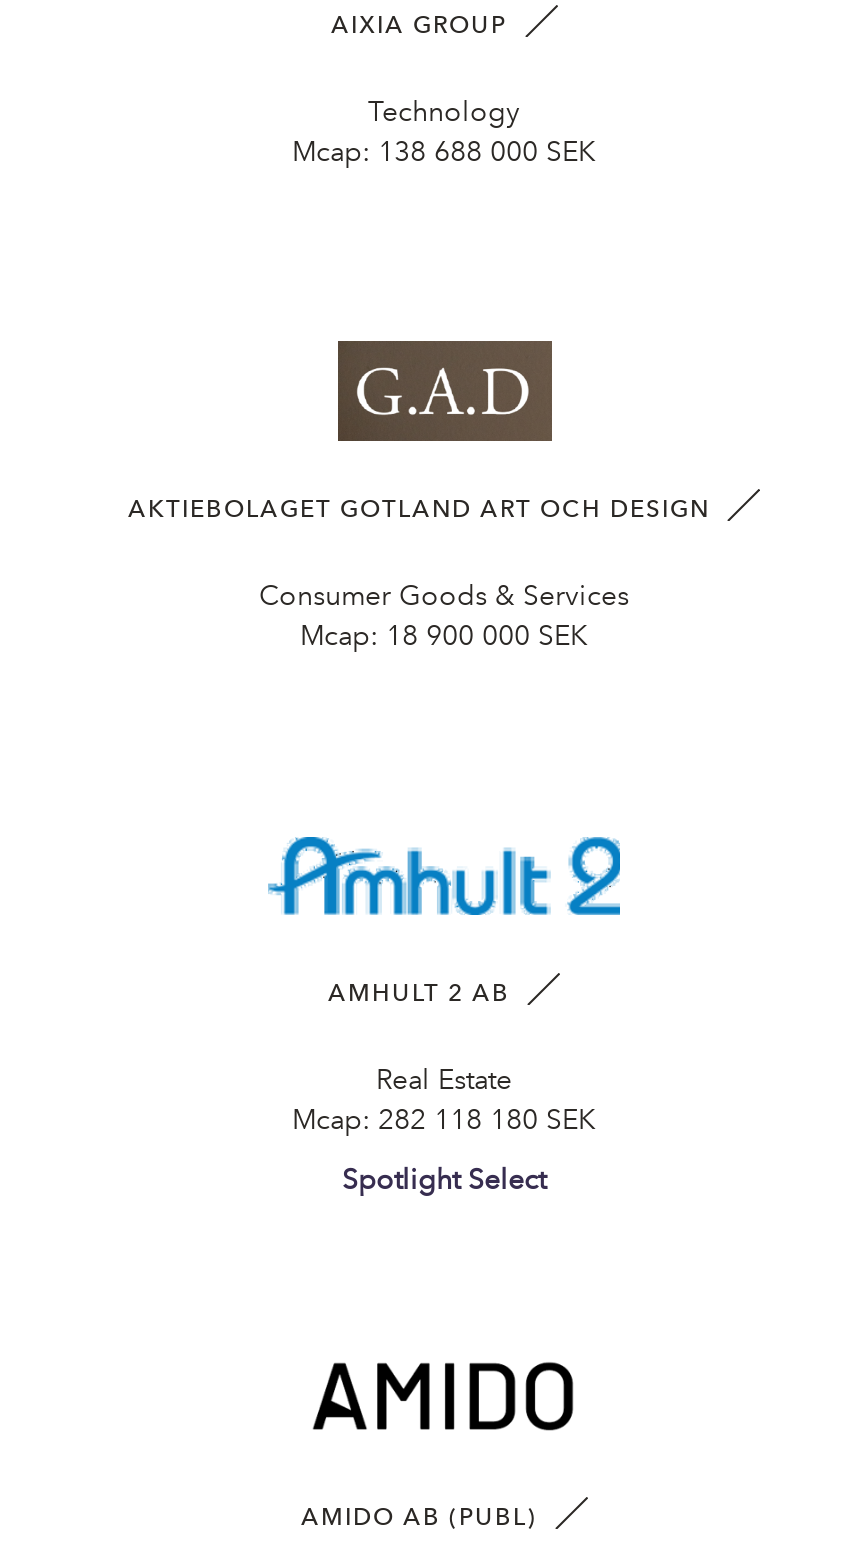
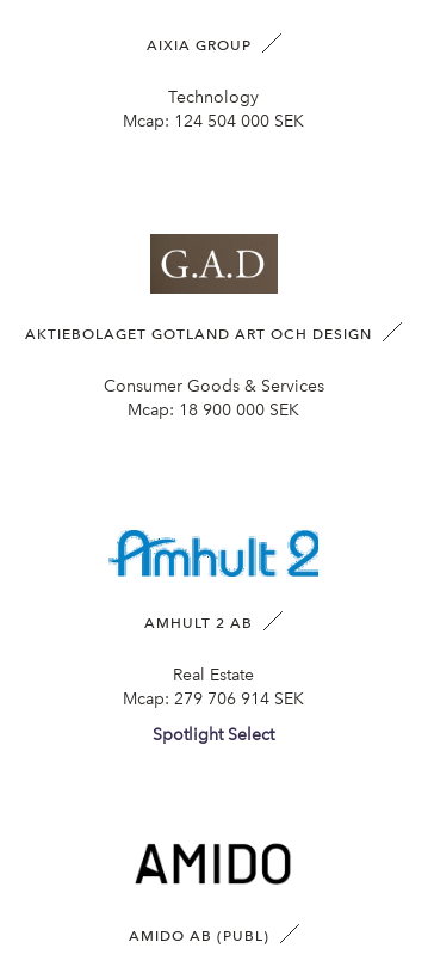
- Mcap: 138 688 000 SEK
+ Mcap: 124 504 000 SEK

- Mcap: 282 118 180 SEK
+ Mcap: 279 706 914 SEK
